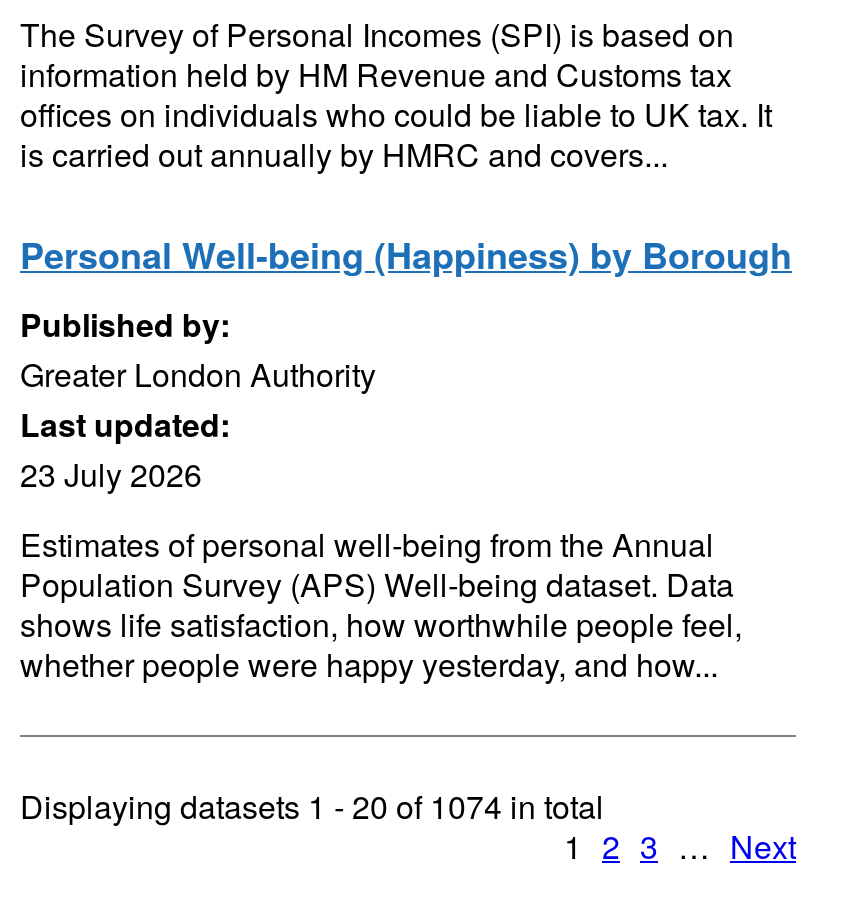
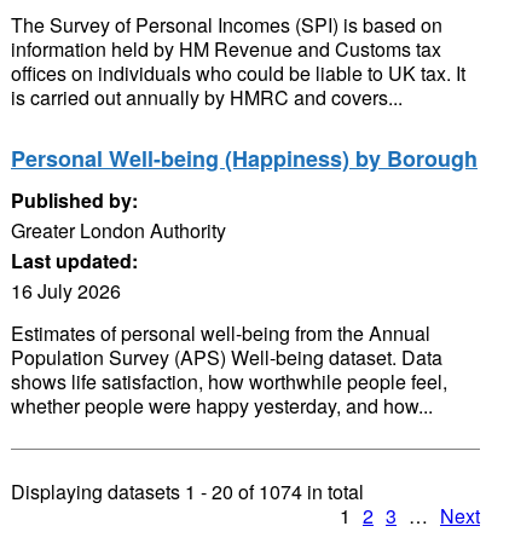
- 23 July 2026
+ 16 July 2026
